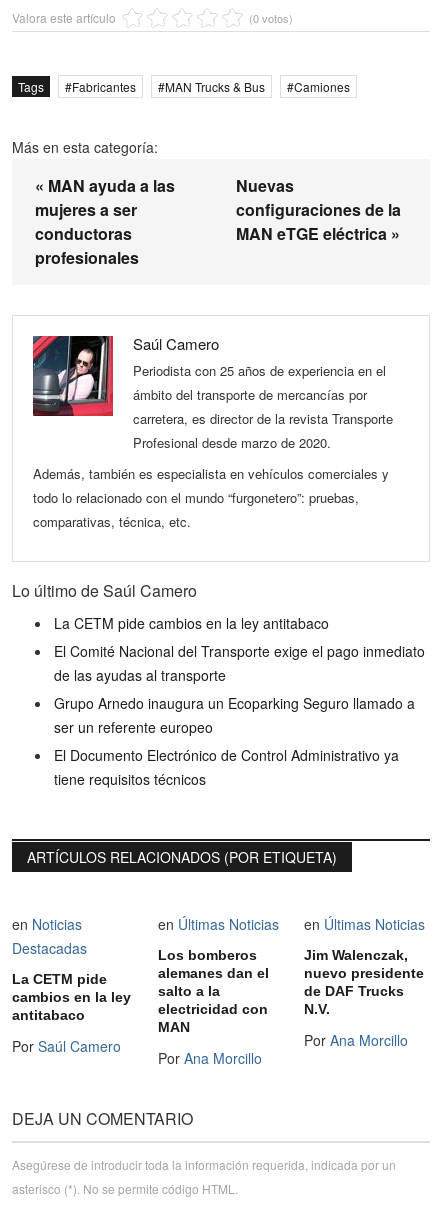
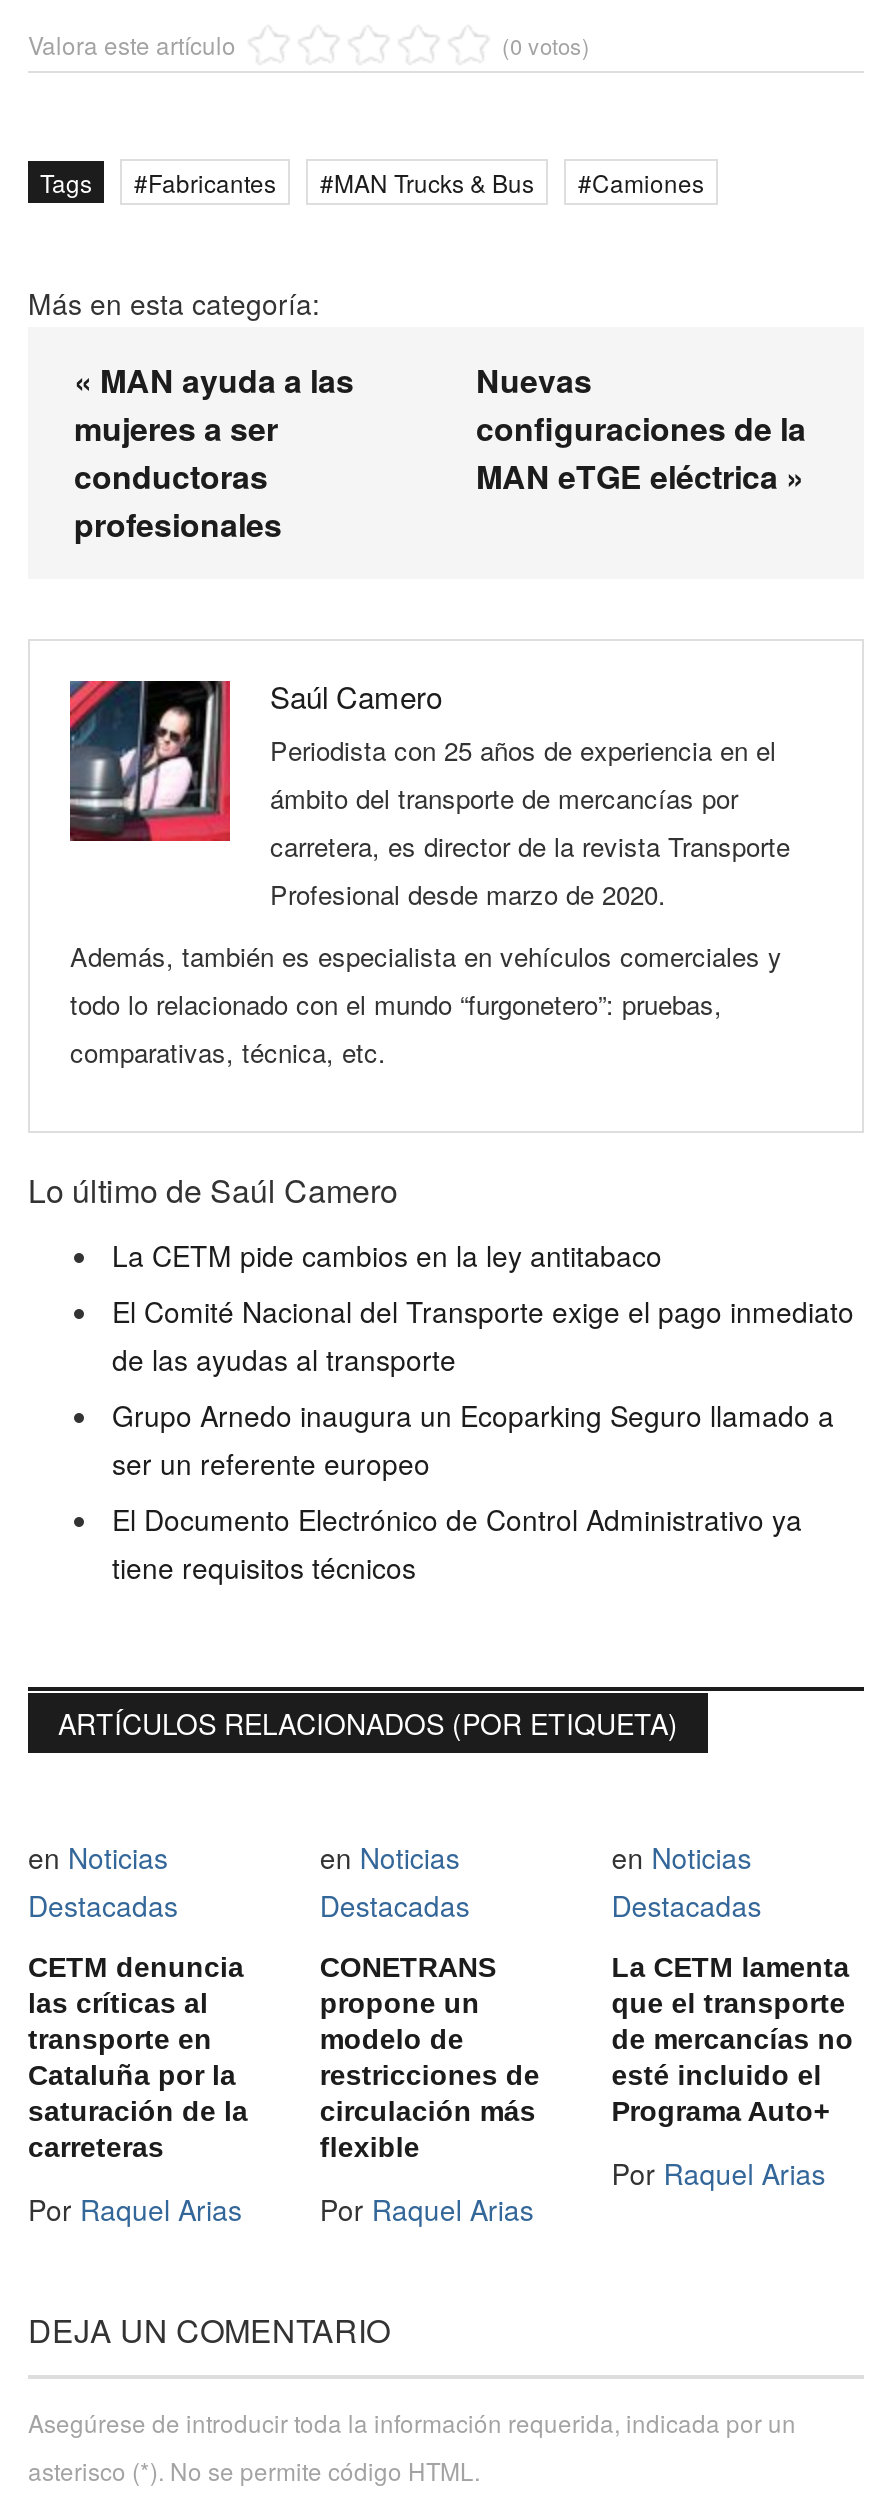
- en Últimas Noticias
+ en Noticias
+ Destacadas

- en Últimas Noticias
+ en Noticias
+ Destacadas

- Los bomberos
- alemanes dan el
- salto a la
- electricidad con
- MAN
+ CONETRANS
+ propone un
+ modelo de
+ restricciones de
+ circulación más
+ flexible

- Jim Walenczak,
- nuevo presidente
- de DAF Trucks
- N.V.
+ La CETM lamenta
+ que el transporte
+ de mercancías no
+ esté incluido el
+ Programa Auto+

- La CETM pide
- cambios en la ley
- antitabaco
+ CETM denuncia
+ las críticas al
+ transporte en
+ Cataluña por la
+ saturación de la
+ carreteras

- Por Ana Morcillo
+ Por Raquel Arias

- Por Saúl Camero
+ Por Raquel Arias

- Por Ana Morcillo
+ Por Raquel Arias
